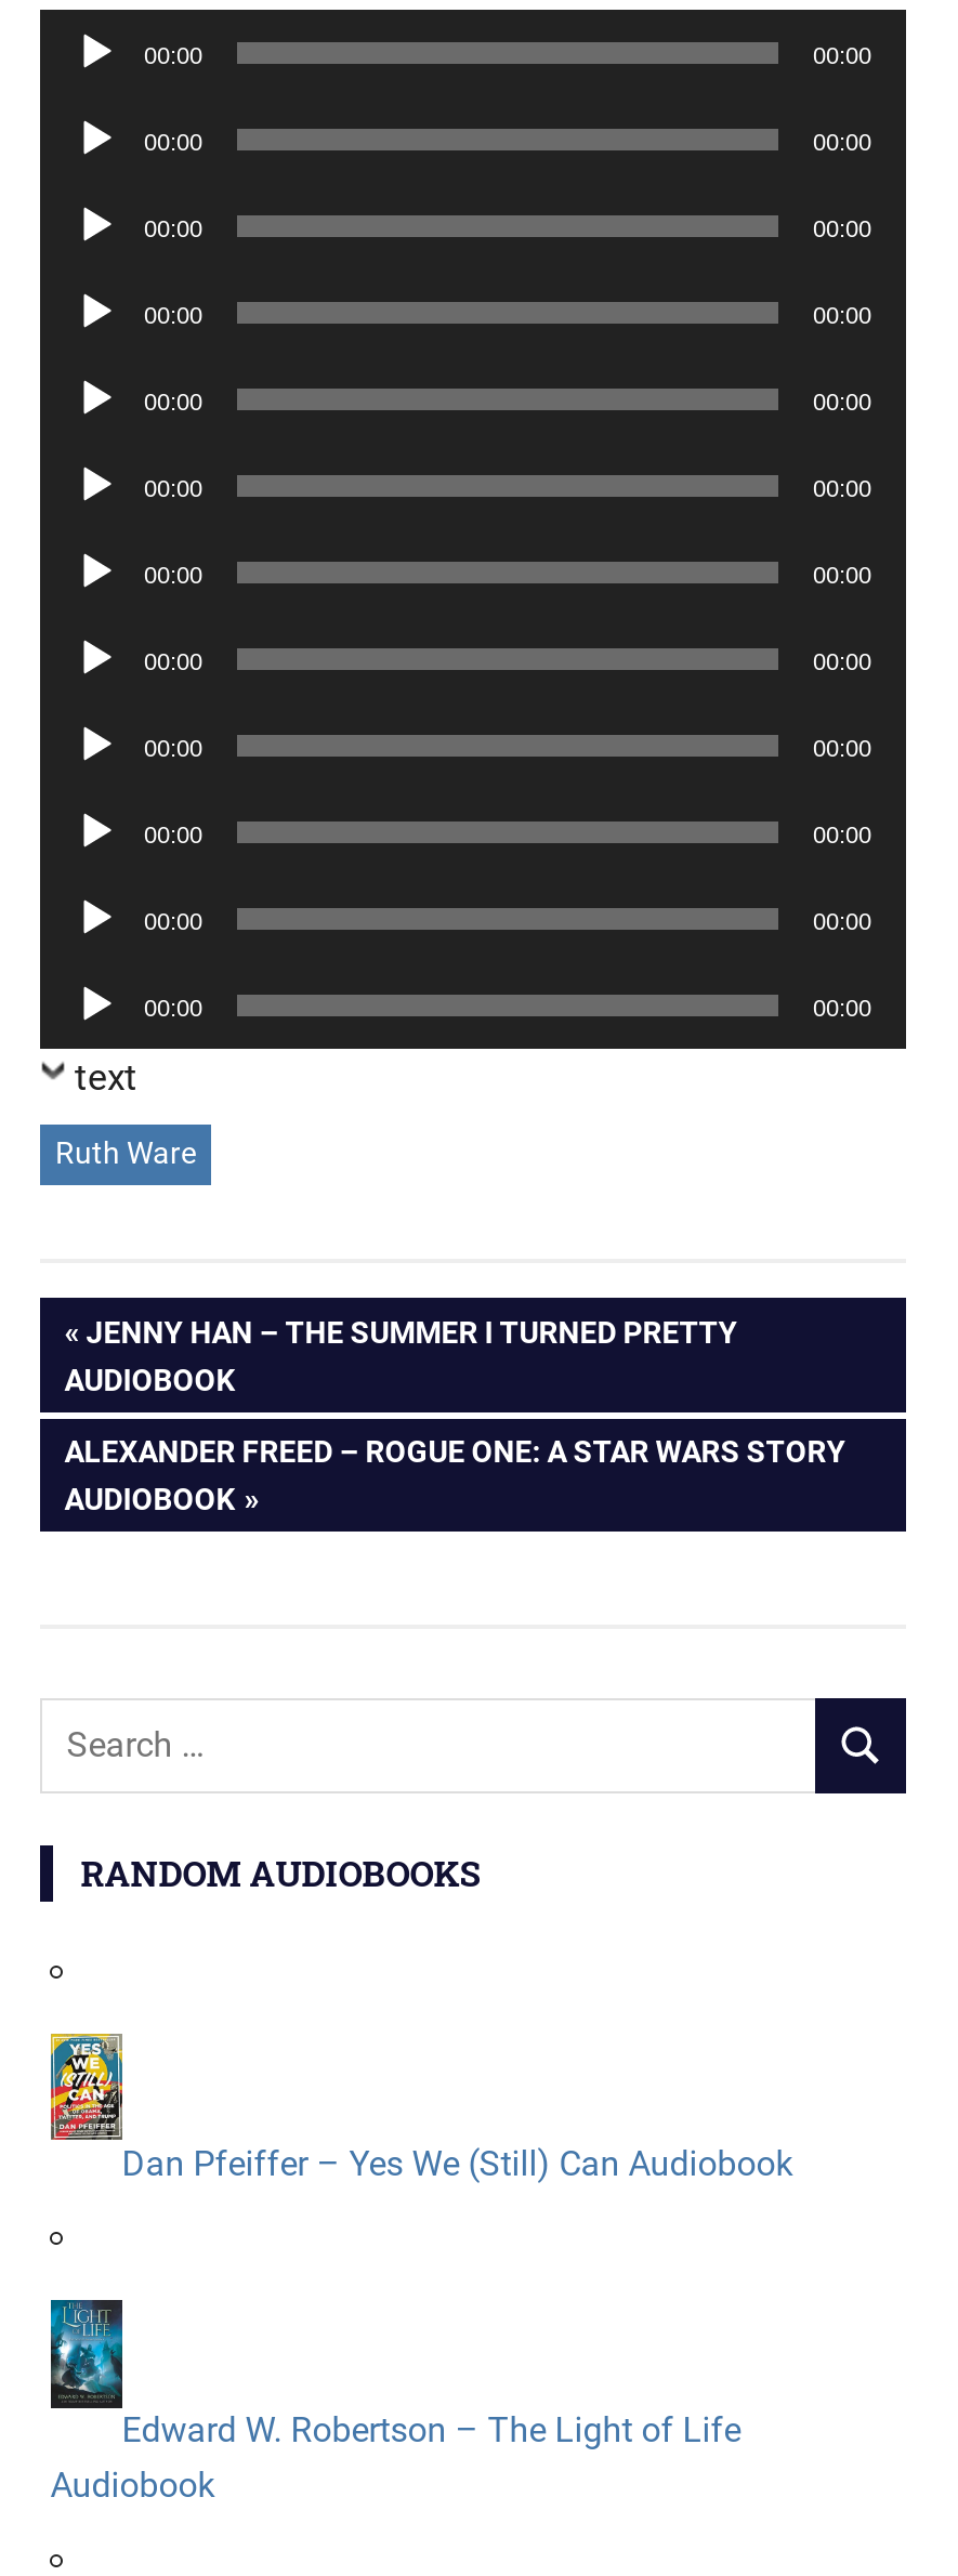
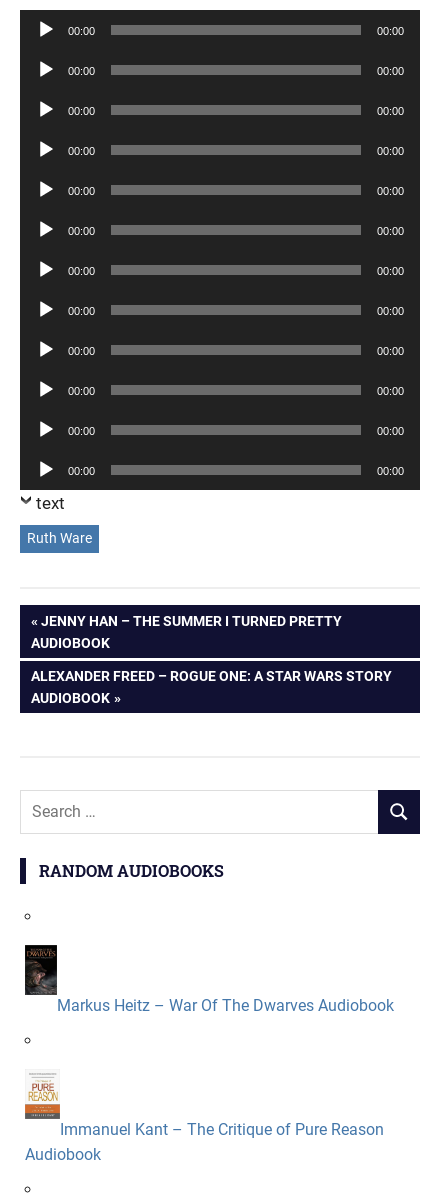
- [image]
- Dan Pfeiffer – Yes We (Still) Can Audiobook
+ [image]
+ Markus Heitz – War Of The Dwarves Audiobook

- [image]
- Edward W. Robertson – The Light of Life
+ [image]
+ Immanuel Kant – The Critique of Pure Reason
